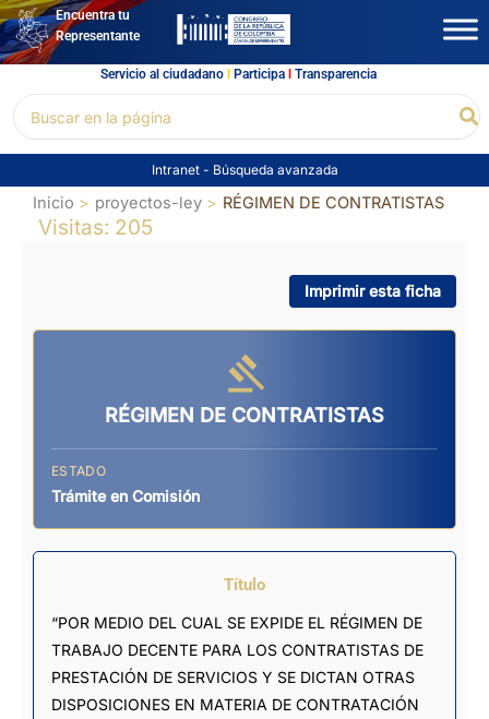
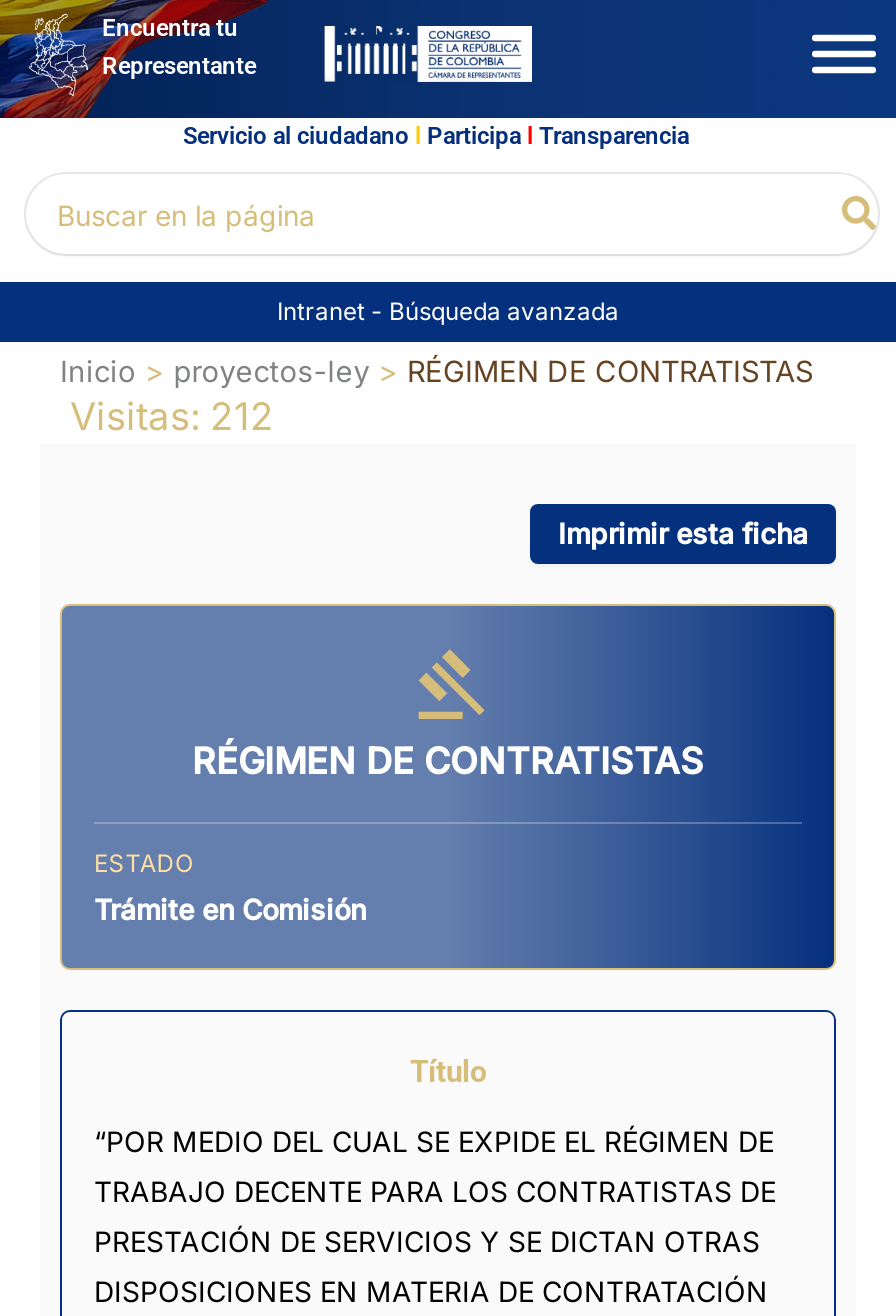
- Visitas: 205
+ Visitas: 212
